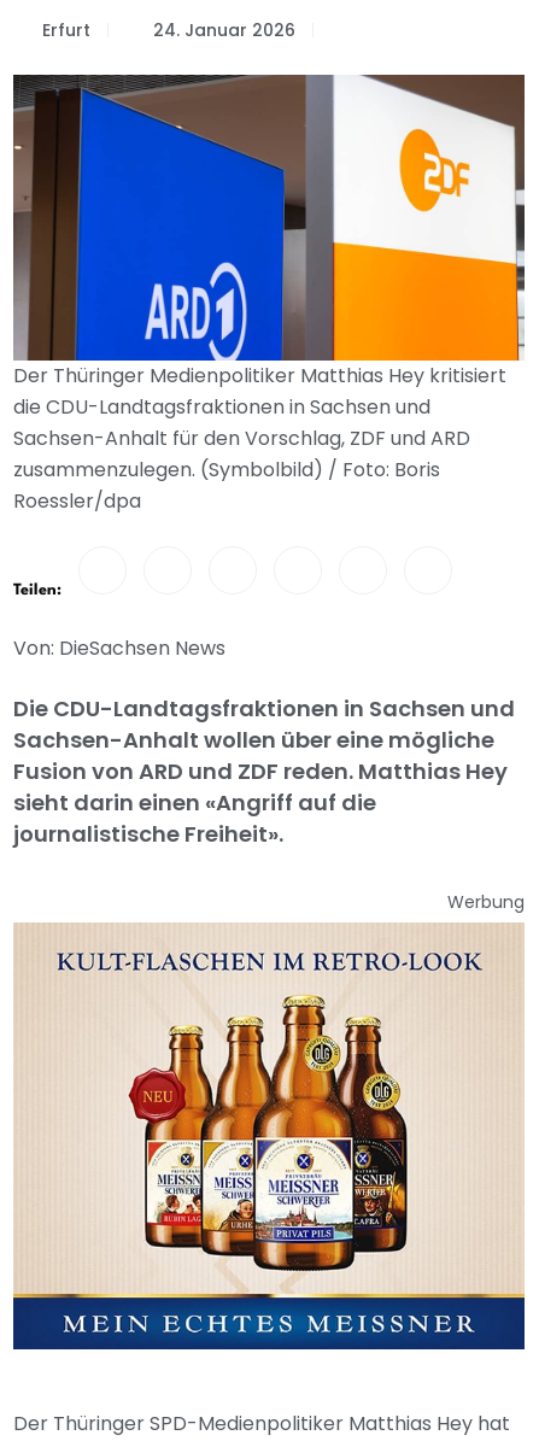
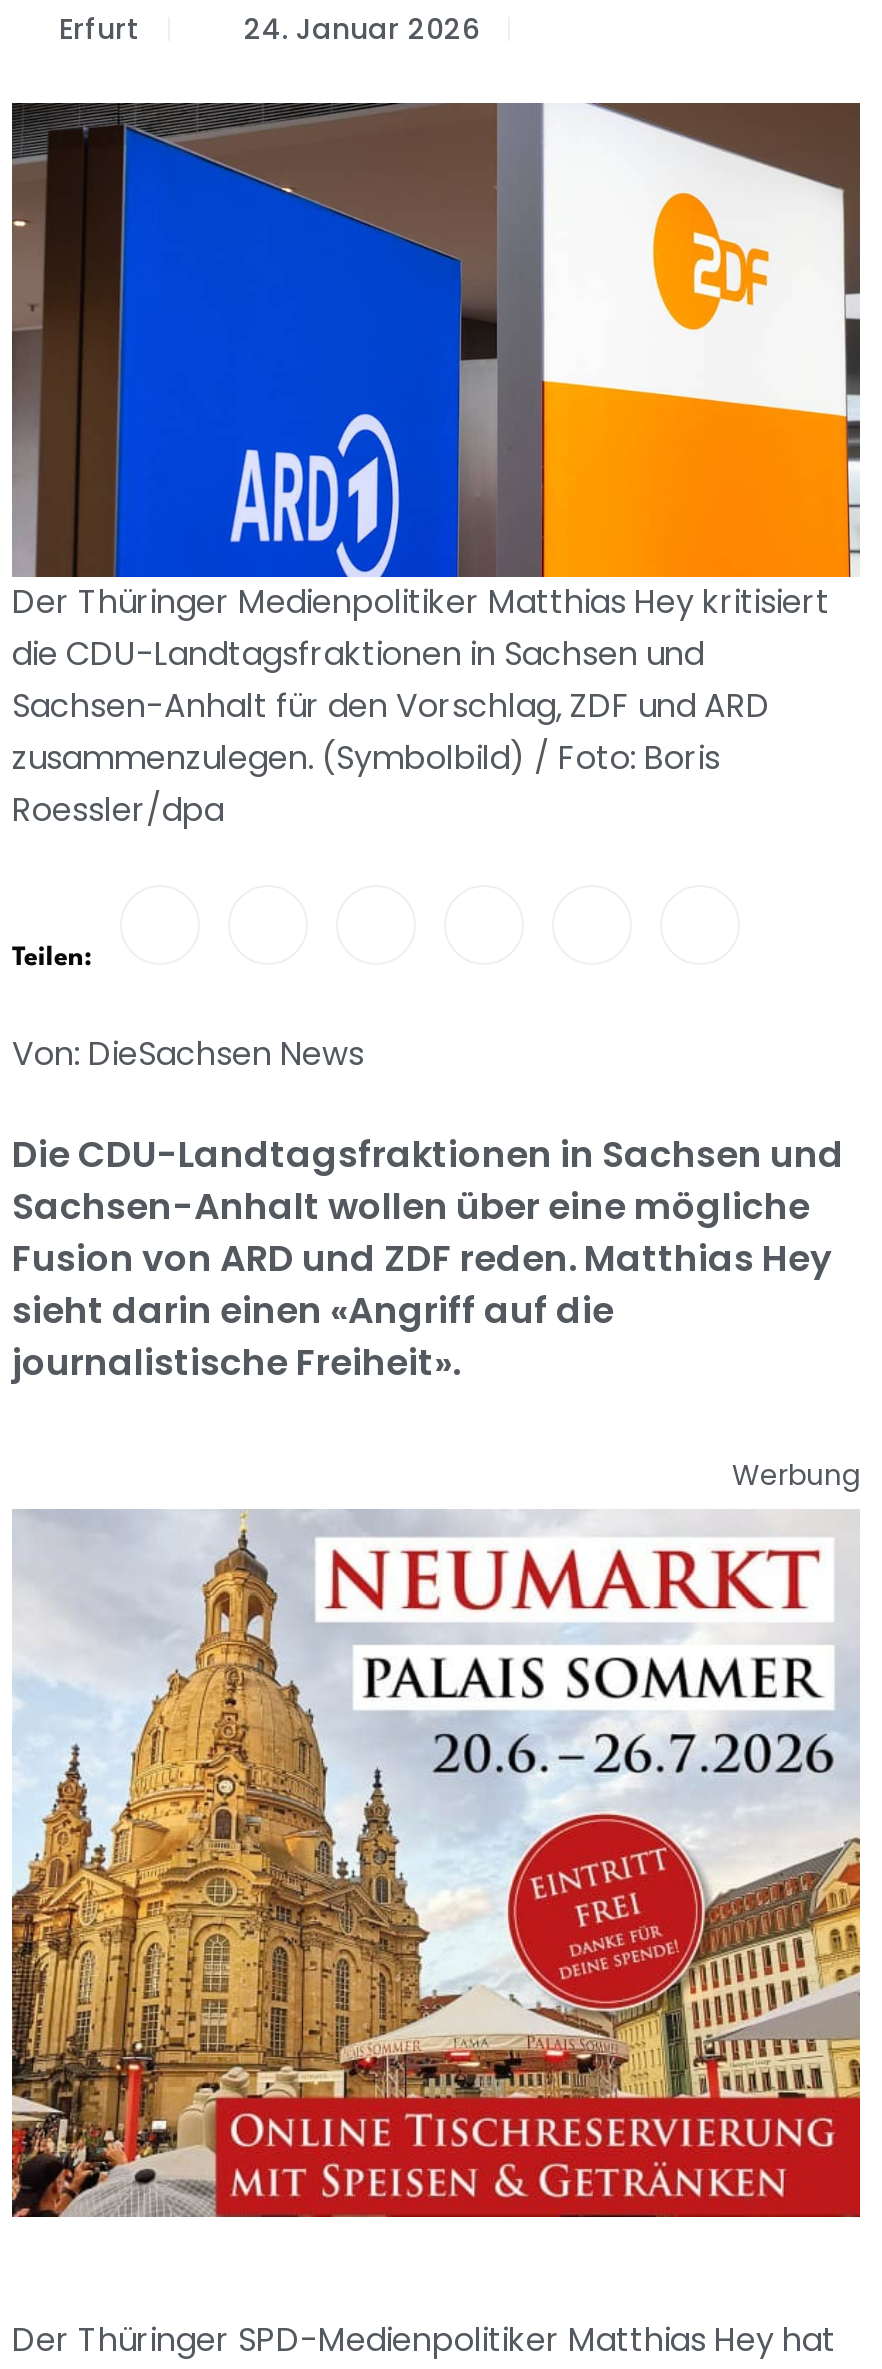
- [image]
+ [image]
